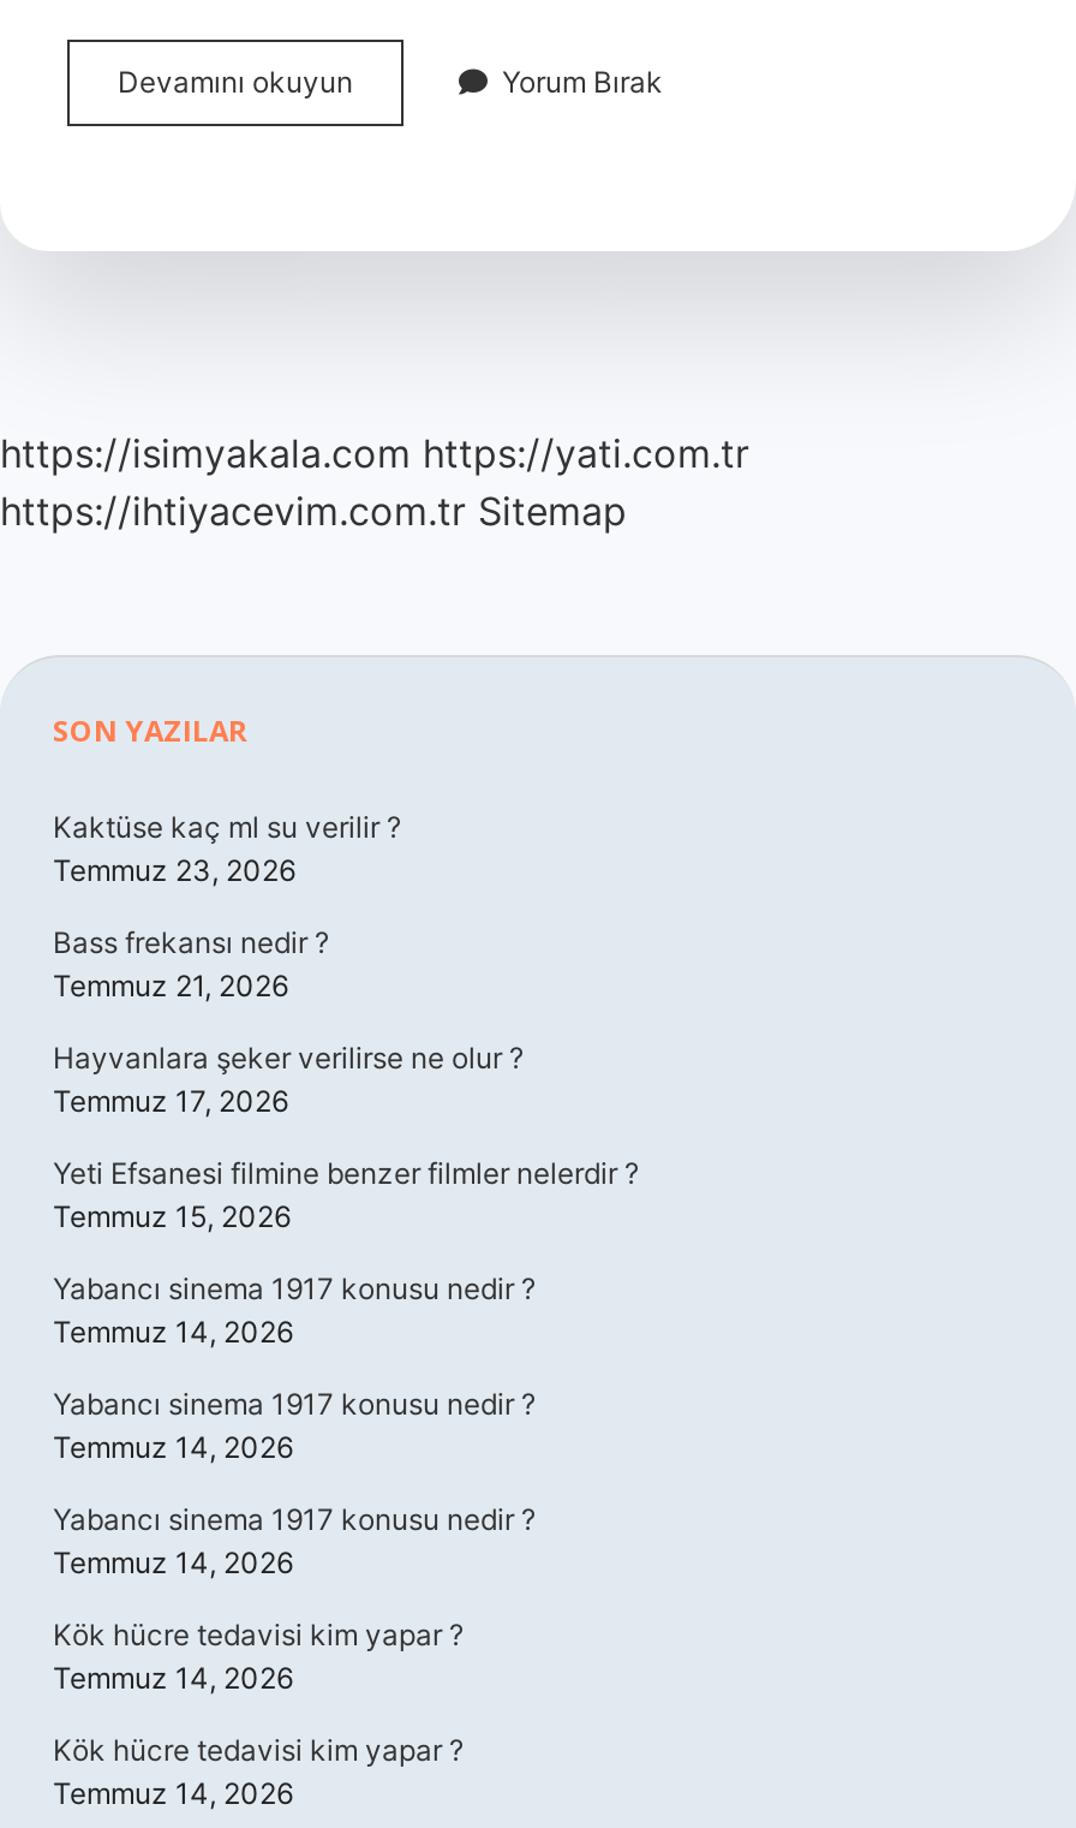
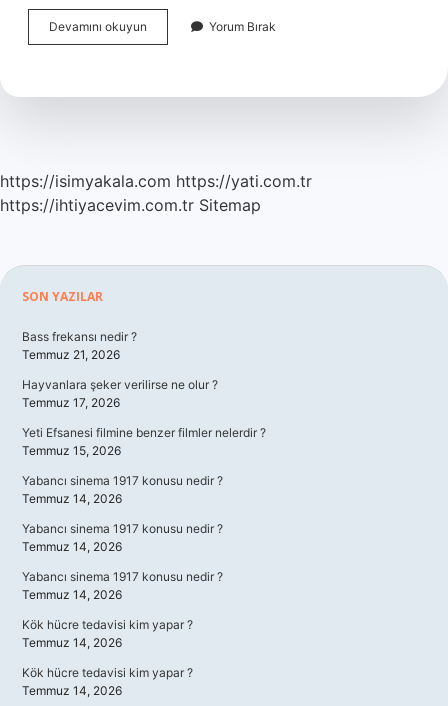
- Kaktüse kaç ml su verilir ?
- Temmuz 23, 2026
